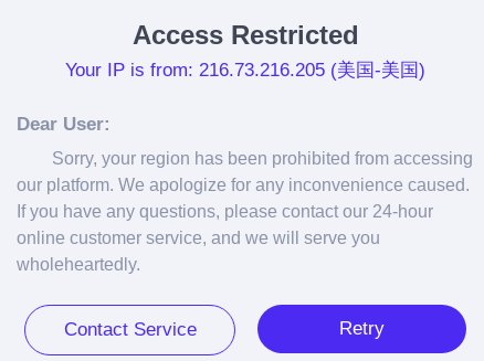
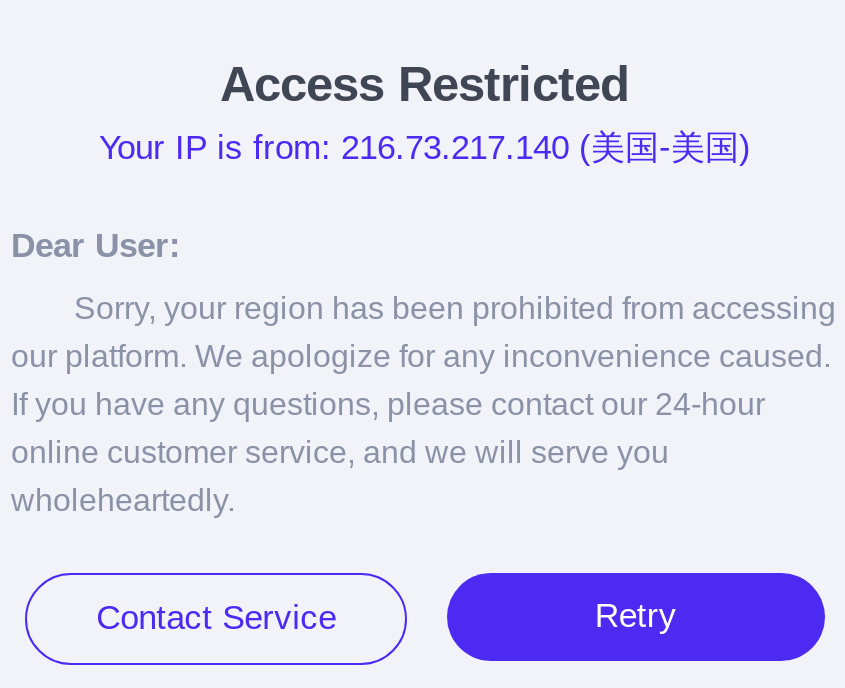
- Your IP is from: 216.73.216.205 (美国-美国)
+ Your IP is from: 216.73.217.140 (美国-美国)
